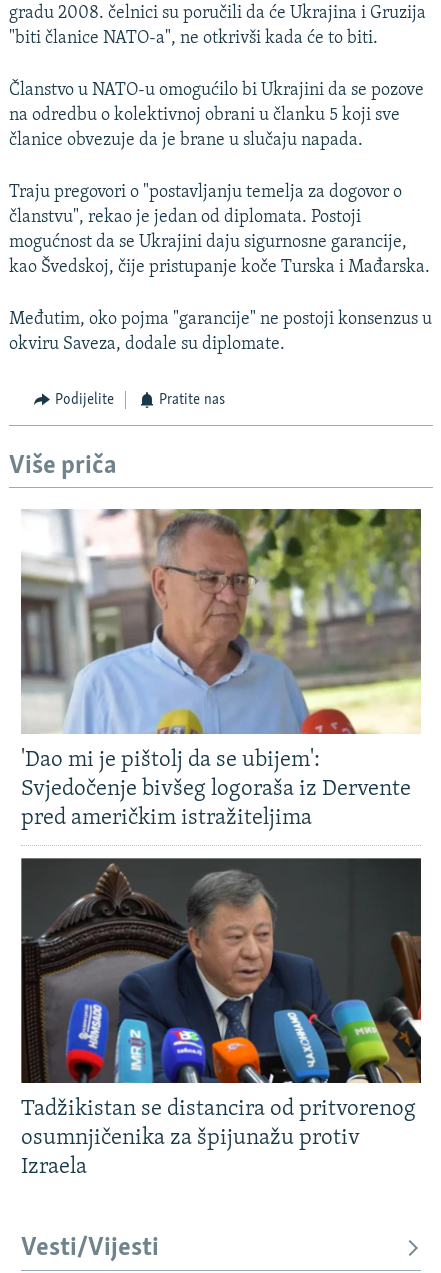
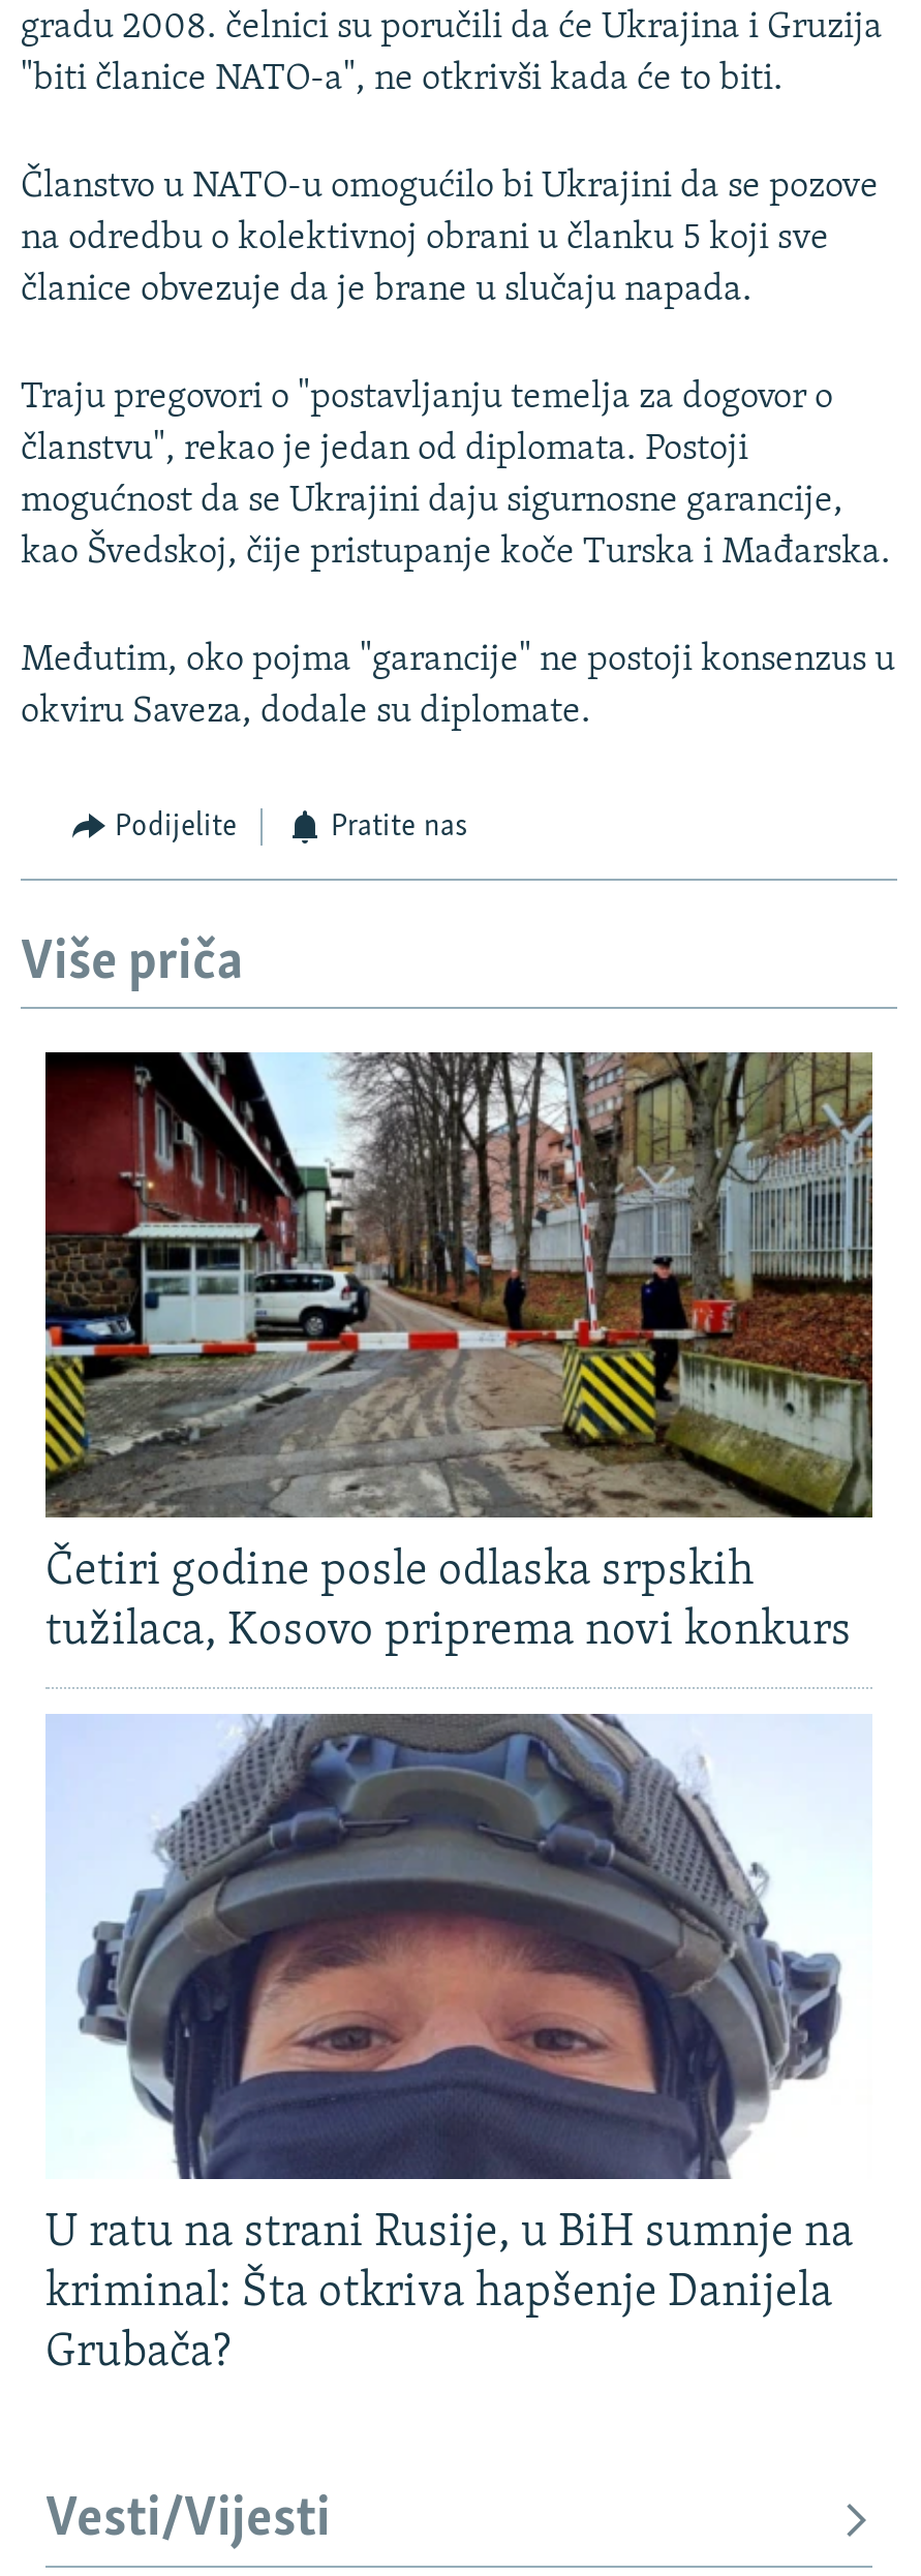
- [image]
- 'Dao mi je pištolj da se ubijem':
- Svjedočenje bivšeg logoraša iz Dervente
- pred američkim istražiteljima
+ [image]
+ Četiri godine posle odlaska srpskih
+ tužilaca, Kosovo priprema novi konkurs

- [image]
- Tadžikistan se distancira od pritvorenog
- osumnjičenika za špijunažu protiv
- Izraela
+ [image]
+ U ratu na strani Rusije, u BiH sumnje na
+ kriminal: Šta otkriva hapšenje Danijela
+ Grubača?
